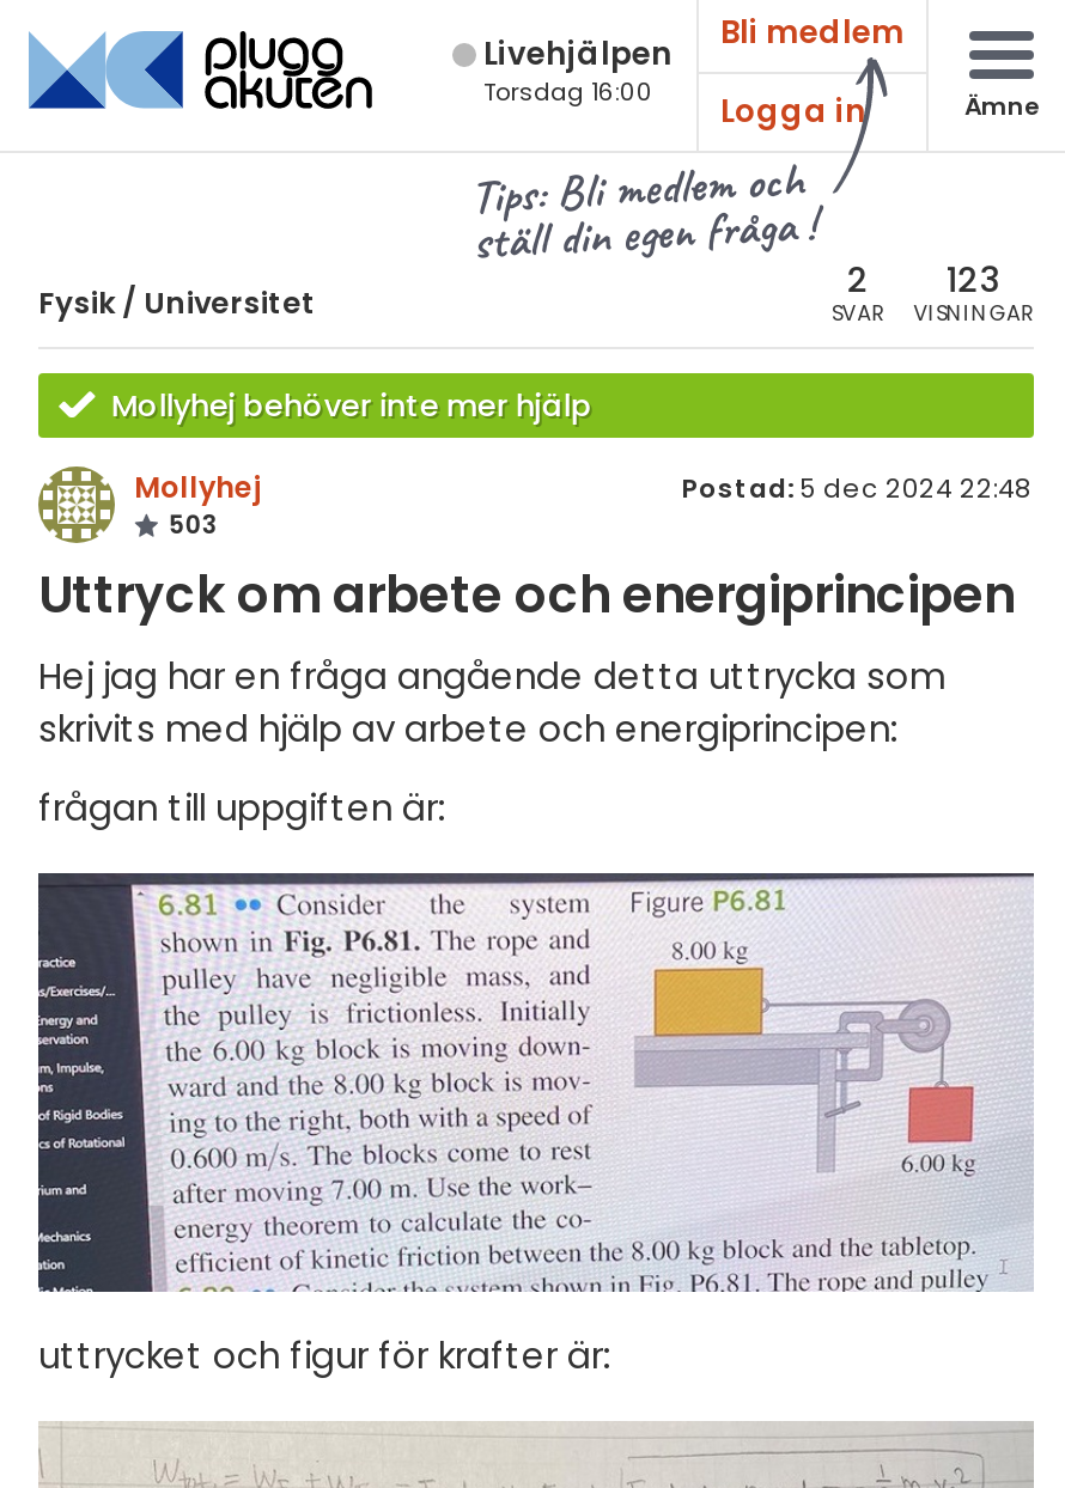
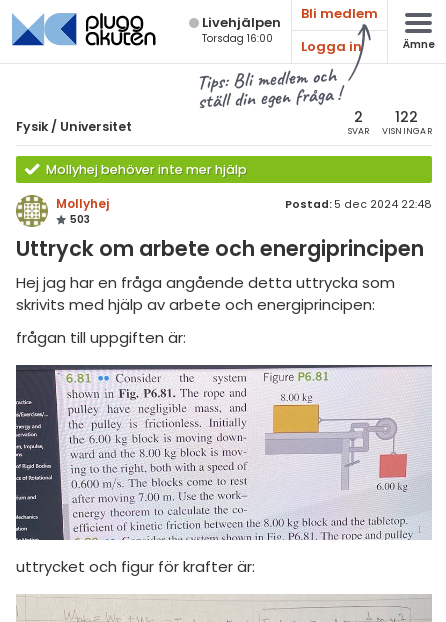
- 123
+ 122
